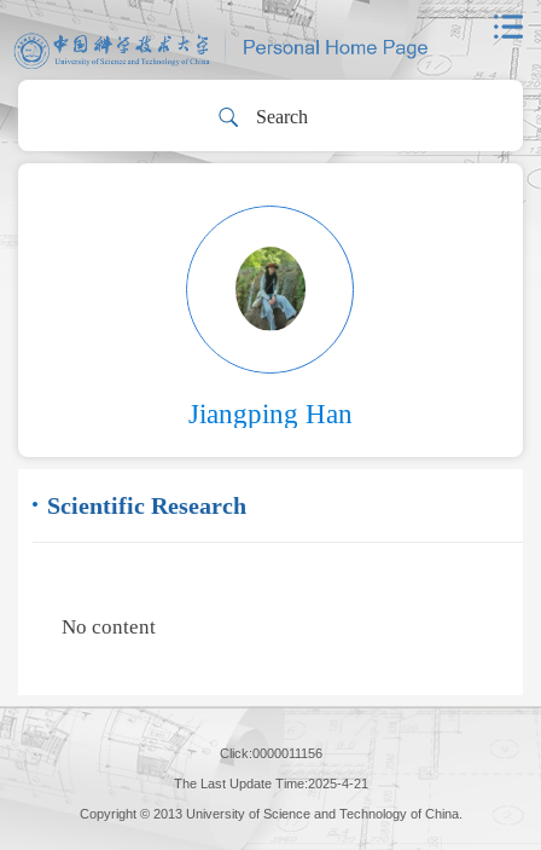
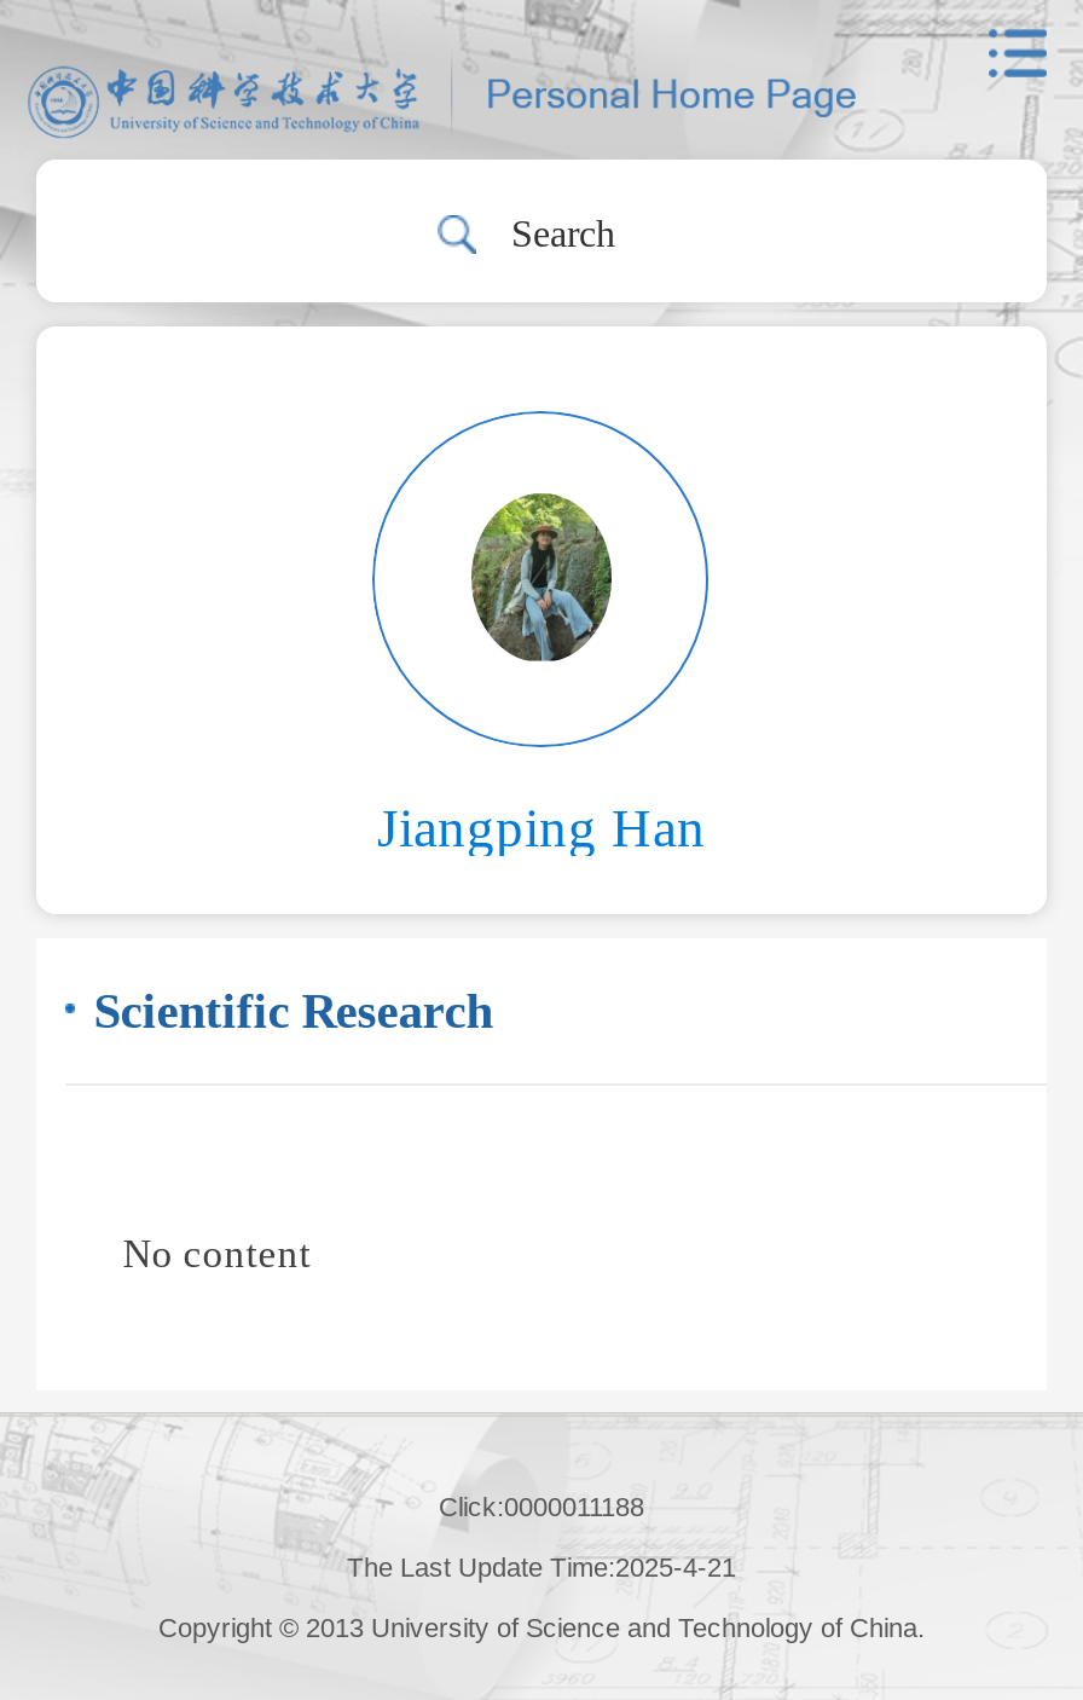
- Click:0000011156
+ Click:0000011188
